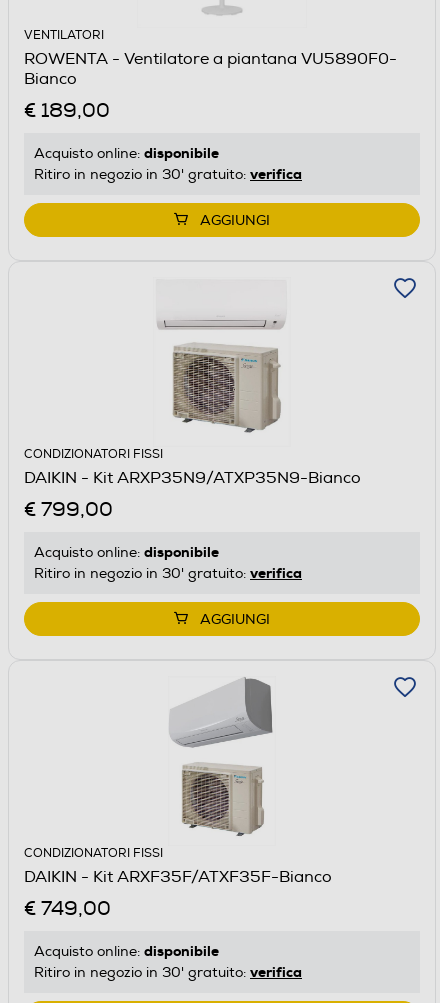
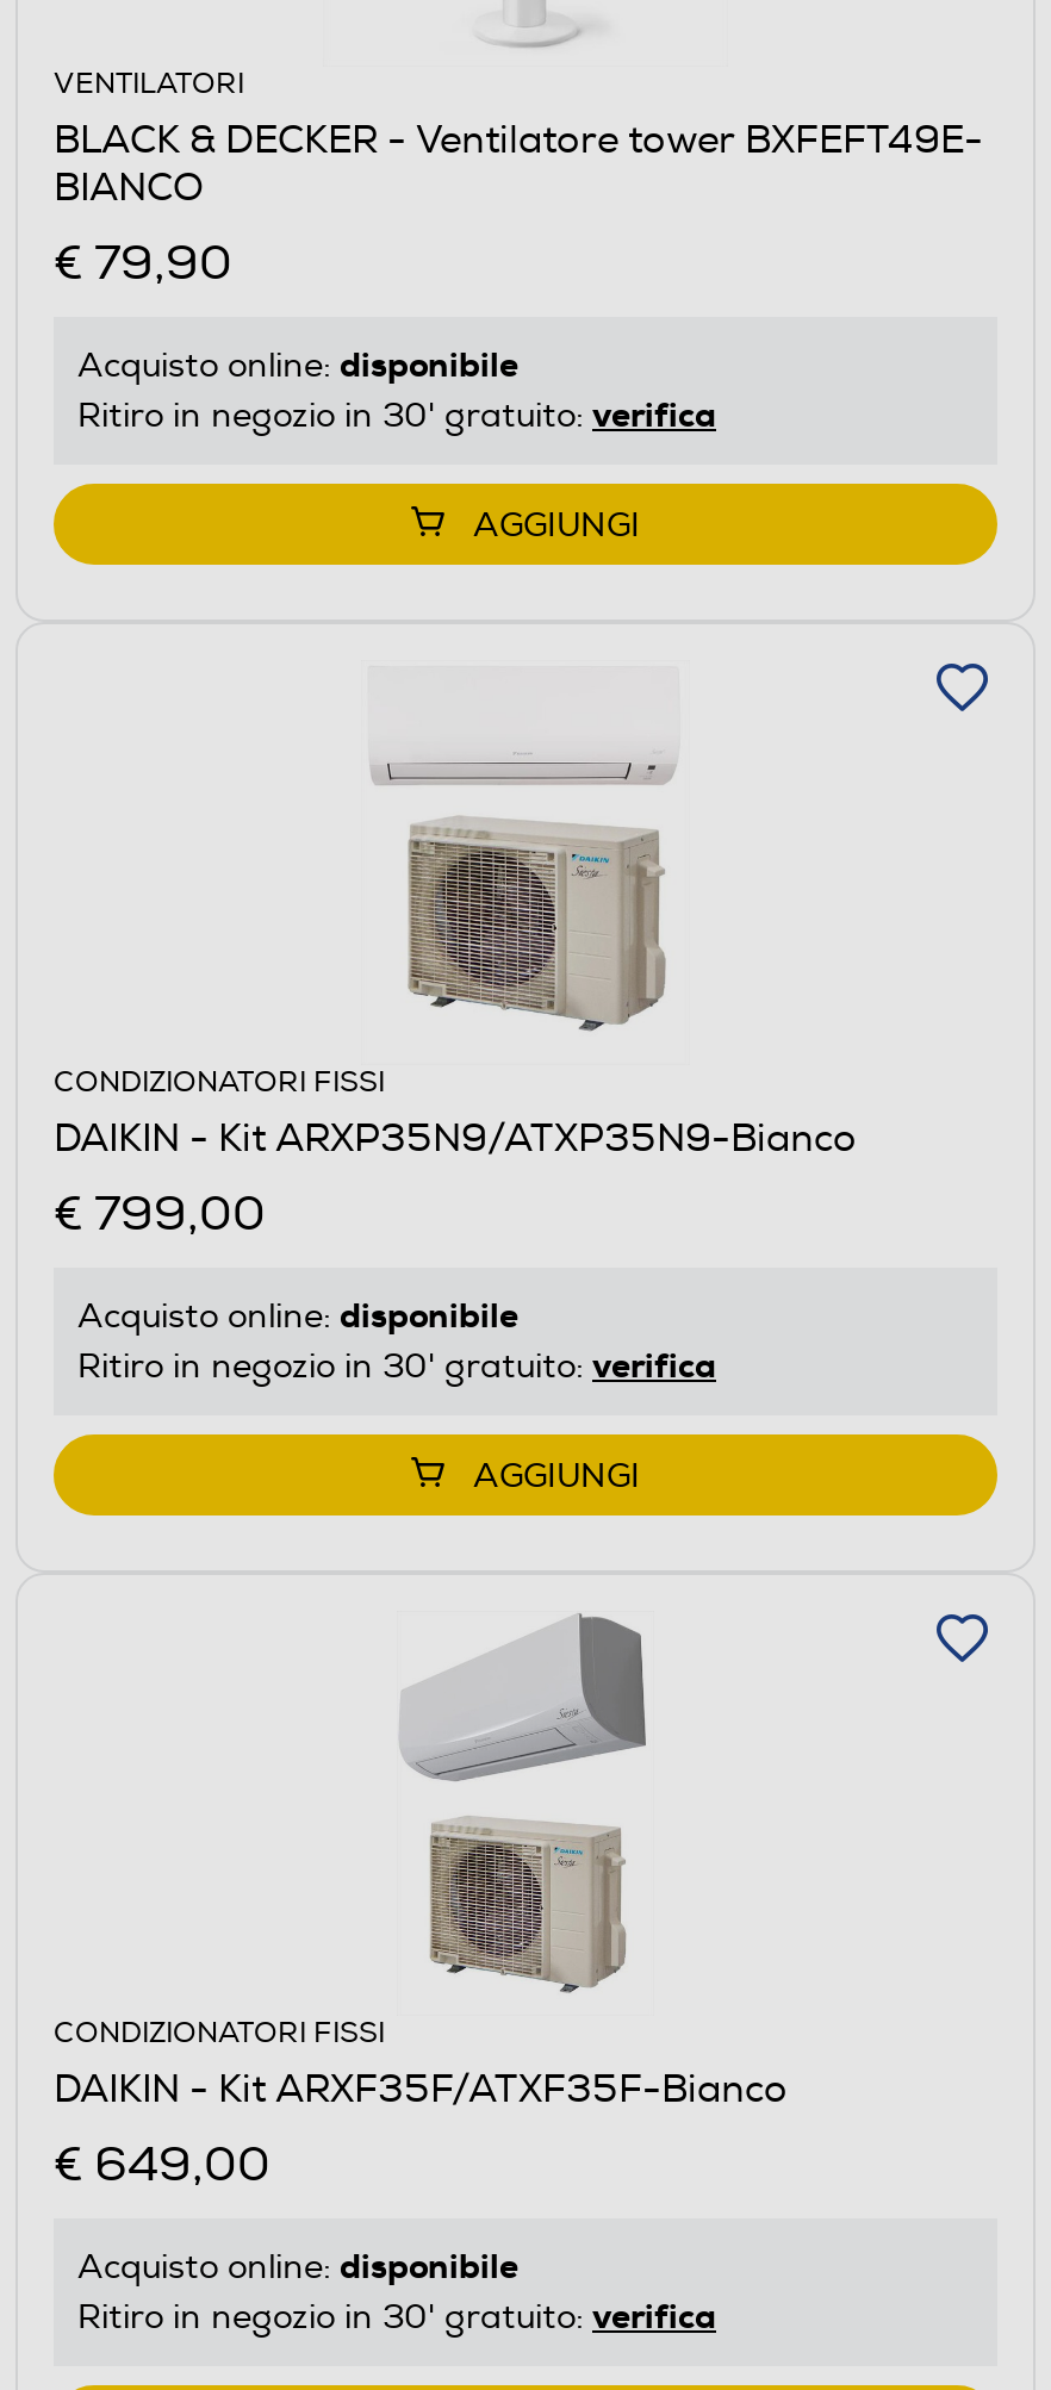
- ROWENTA - Ventilatore a piantana VU5890F0-
- Bianco
- € 189,00
+ BLACK & DECKER - Ventilatore tower BXFEFT49E-
+ BIANCO
+ € 79,90

- € 749,00
+ € 649,00
